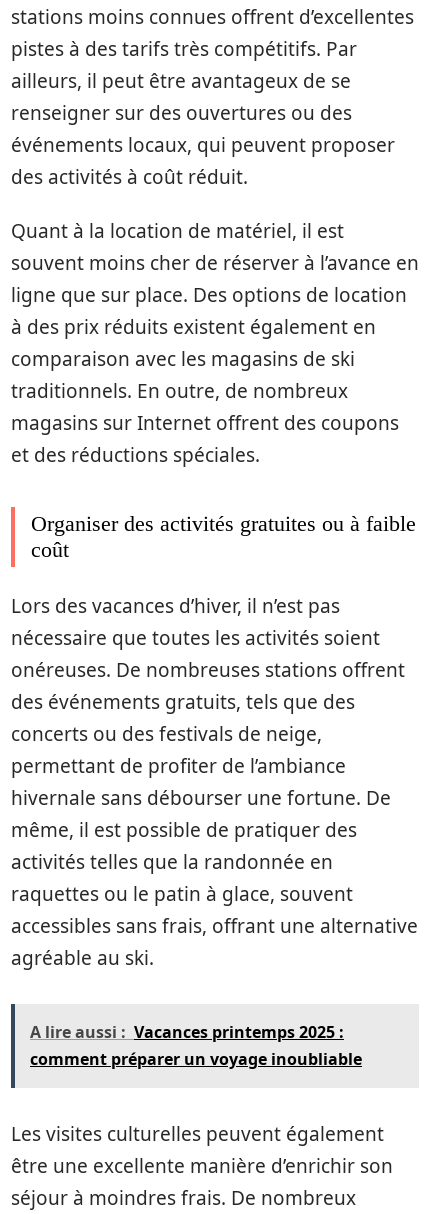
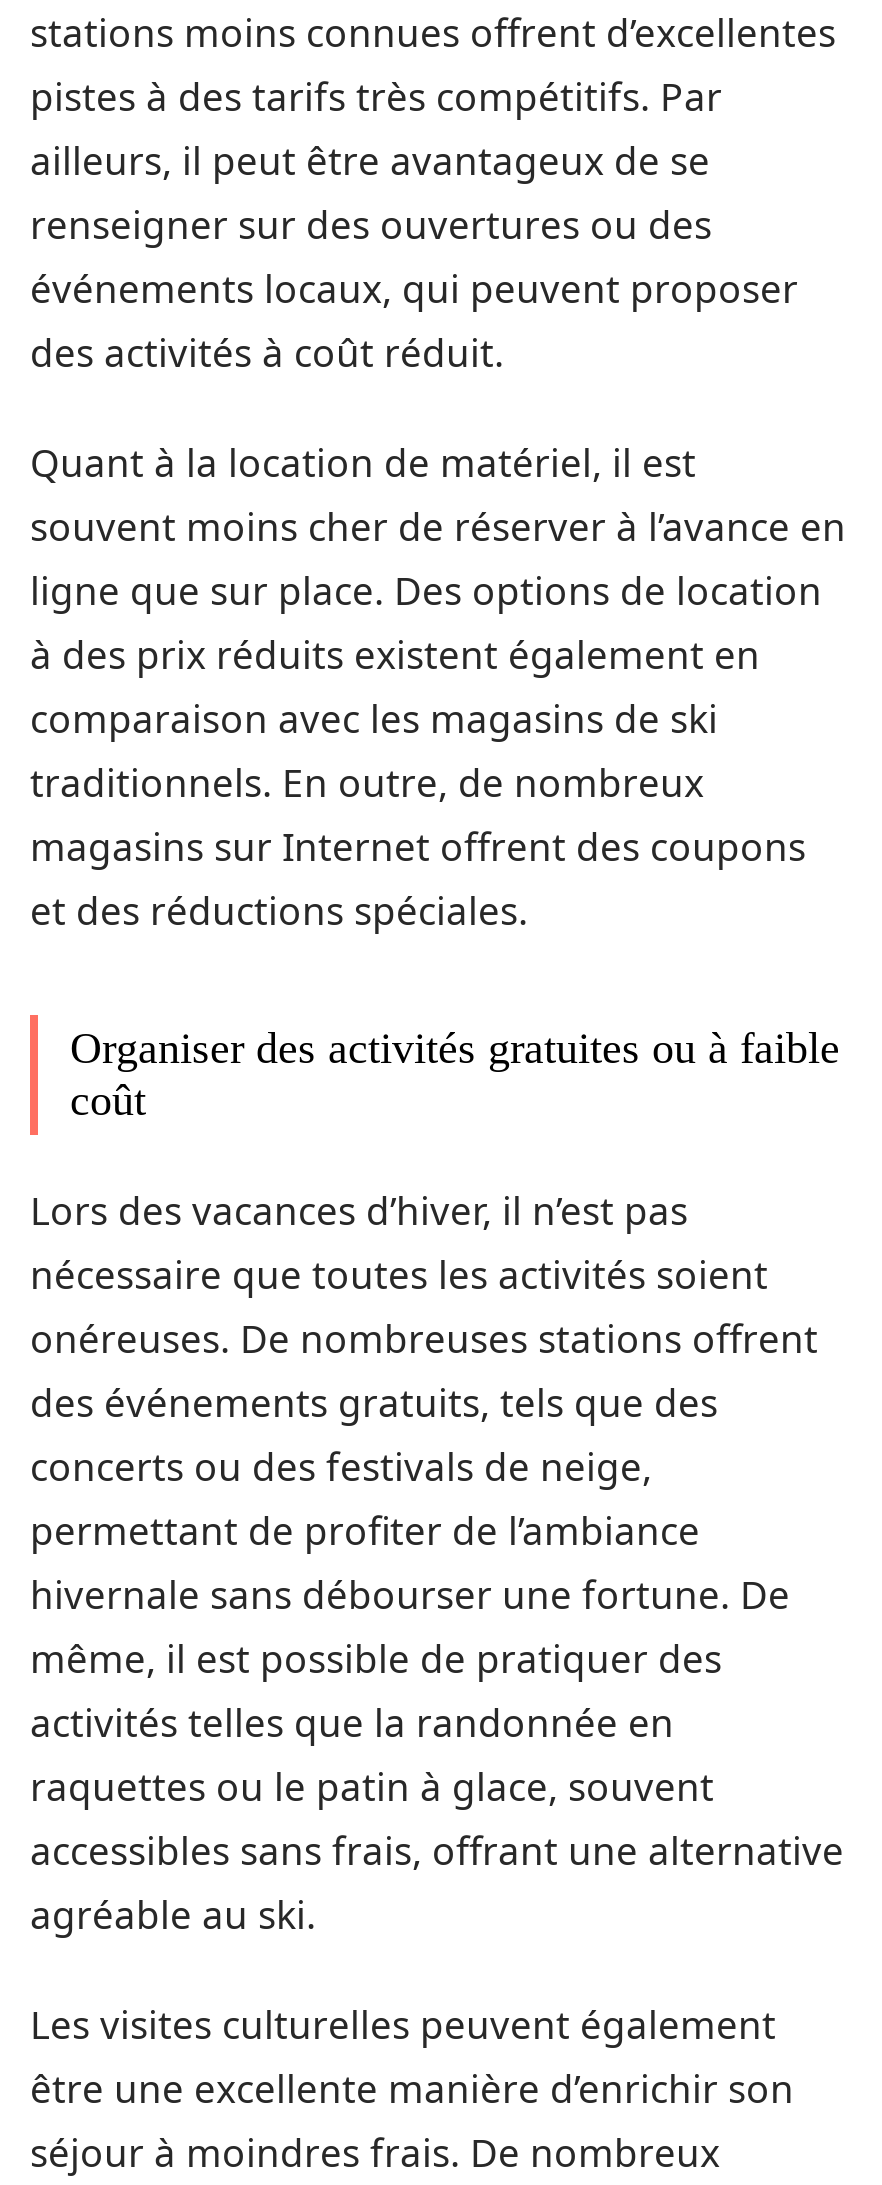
- [image]
- A lire aussi : Vacances printemps 2025 :
- comment préparer un voyage inoubliable
